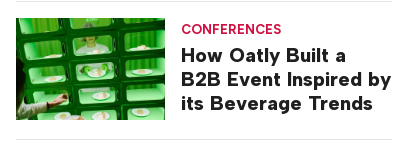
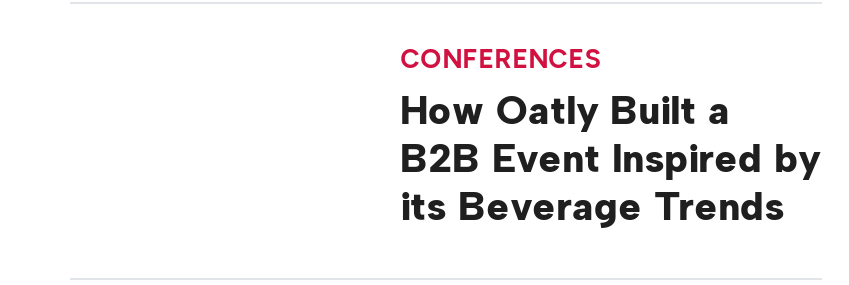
- [image]
